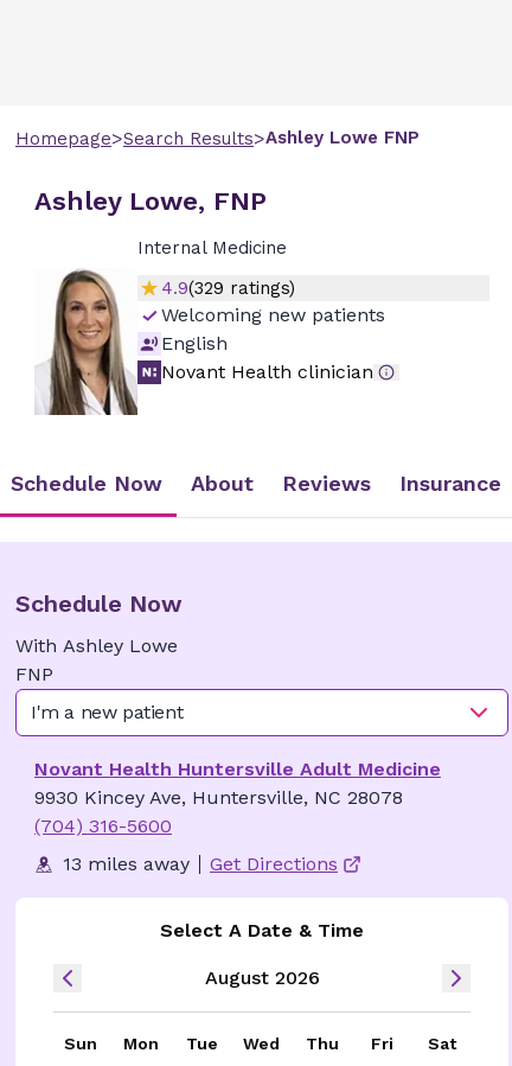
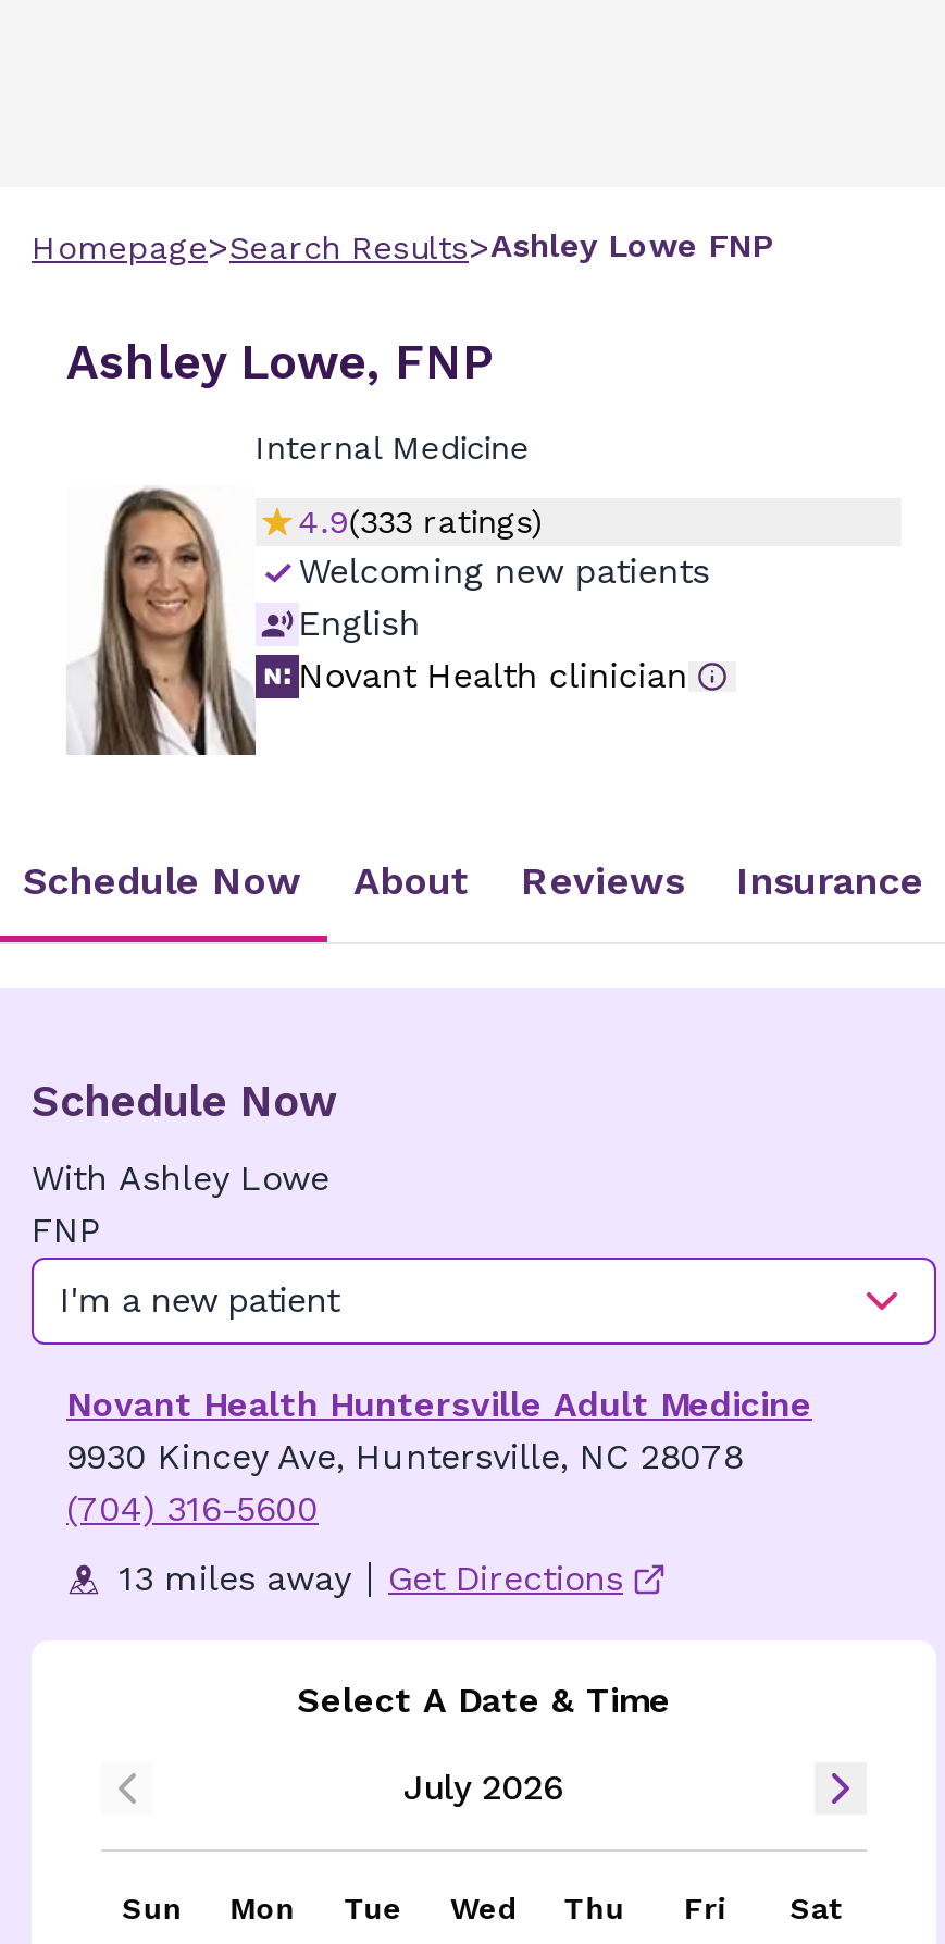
- 4.9(329 ratings)
+ 4.9(333 ratings)

- August 2026
+ July 2026
